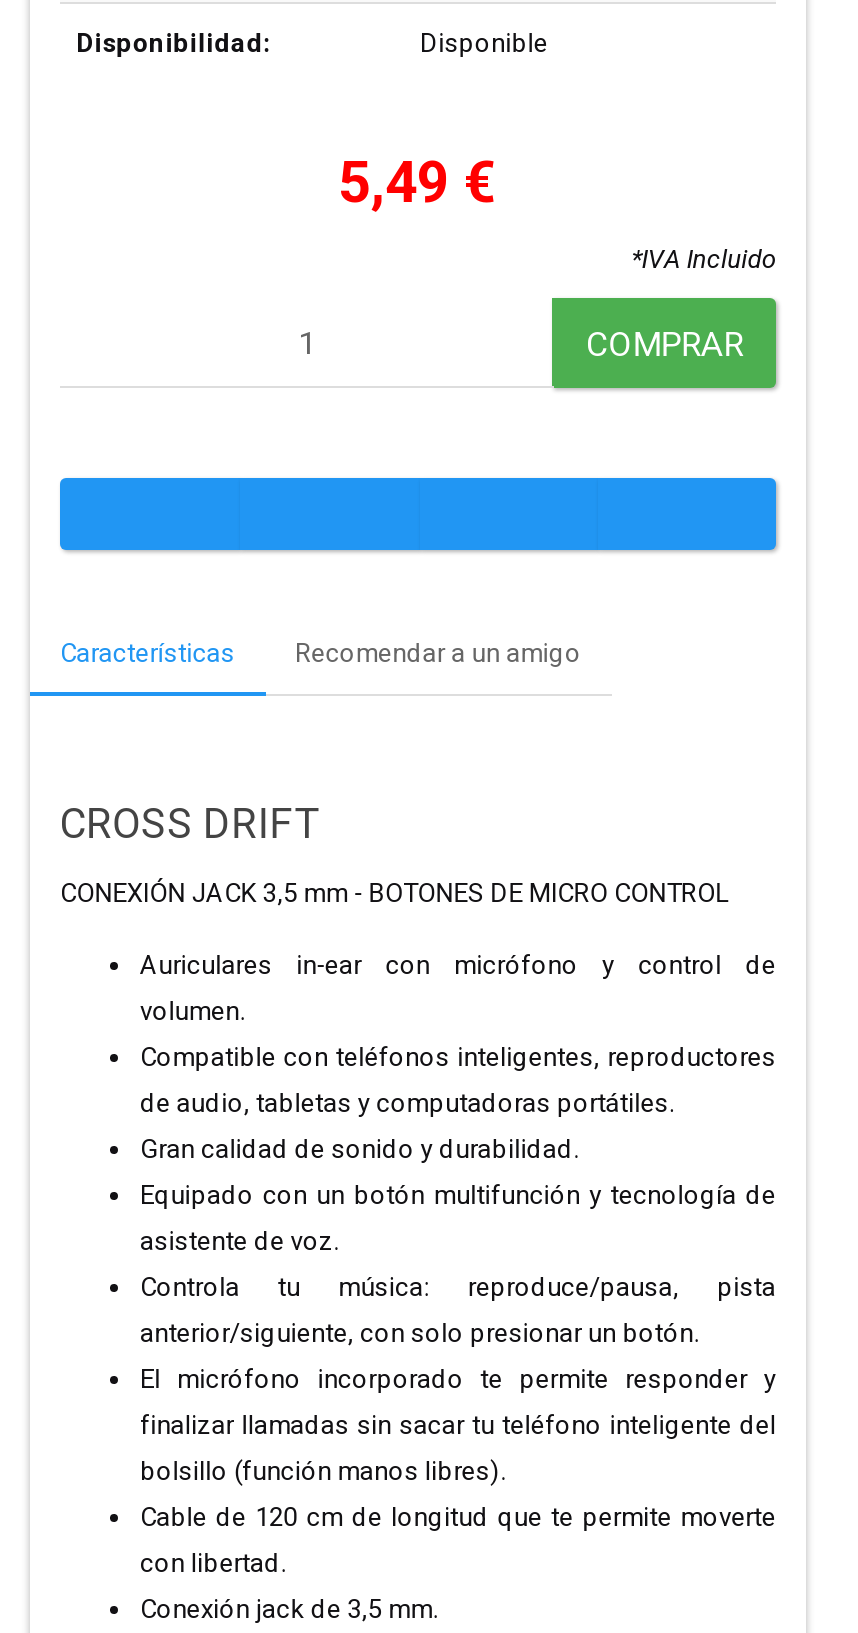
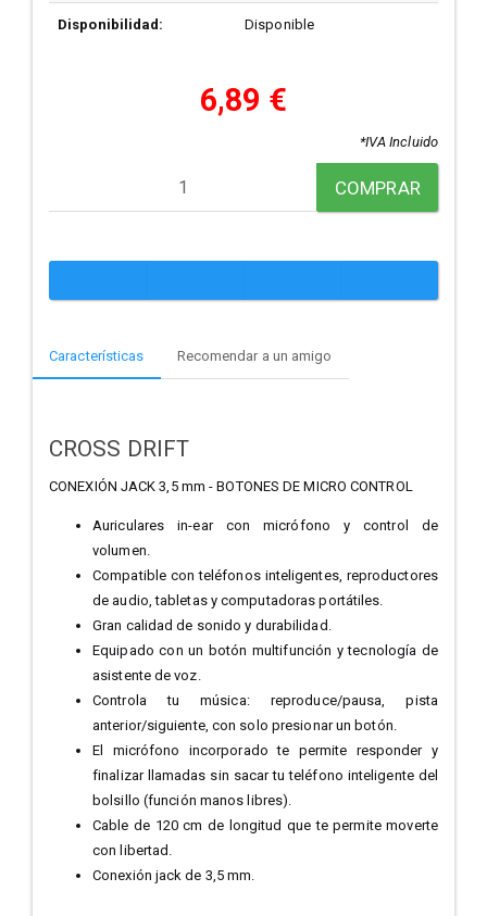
- 5,49 €
+ 6,89 €
